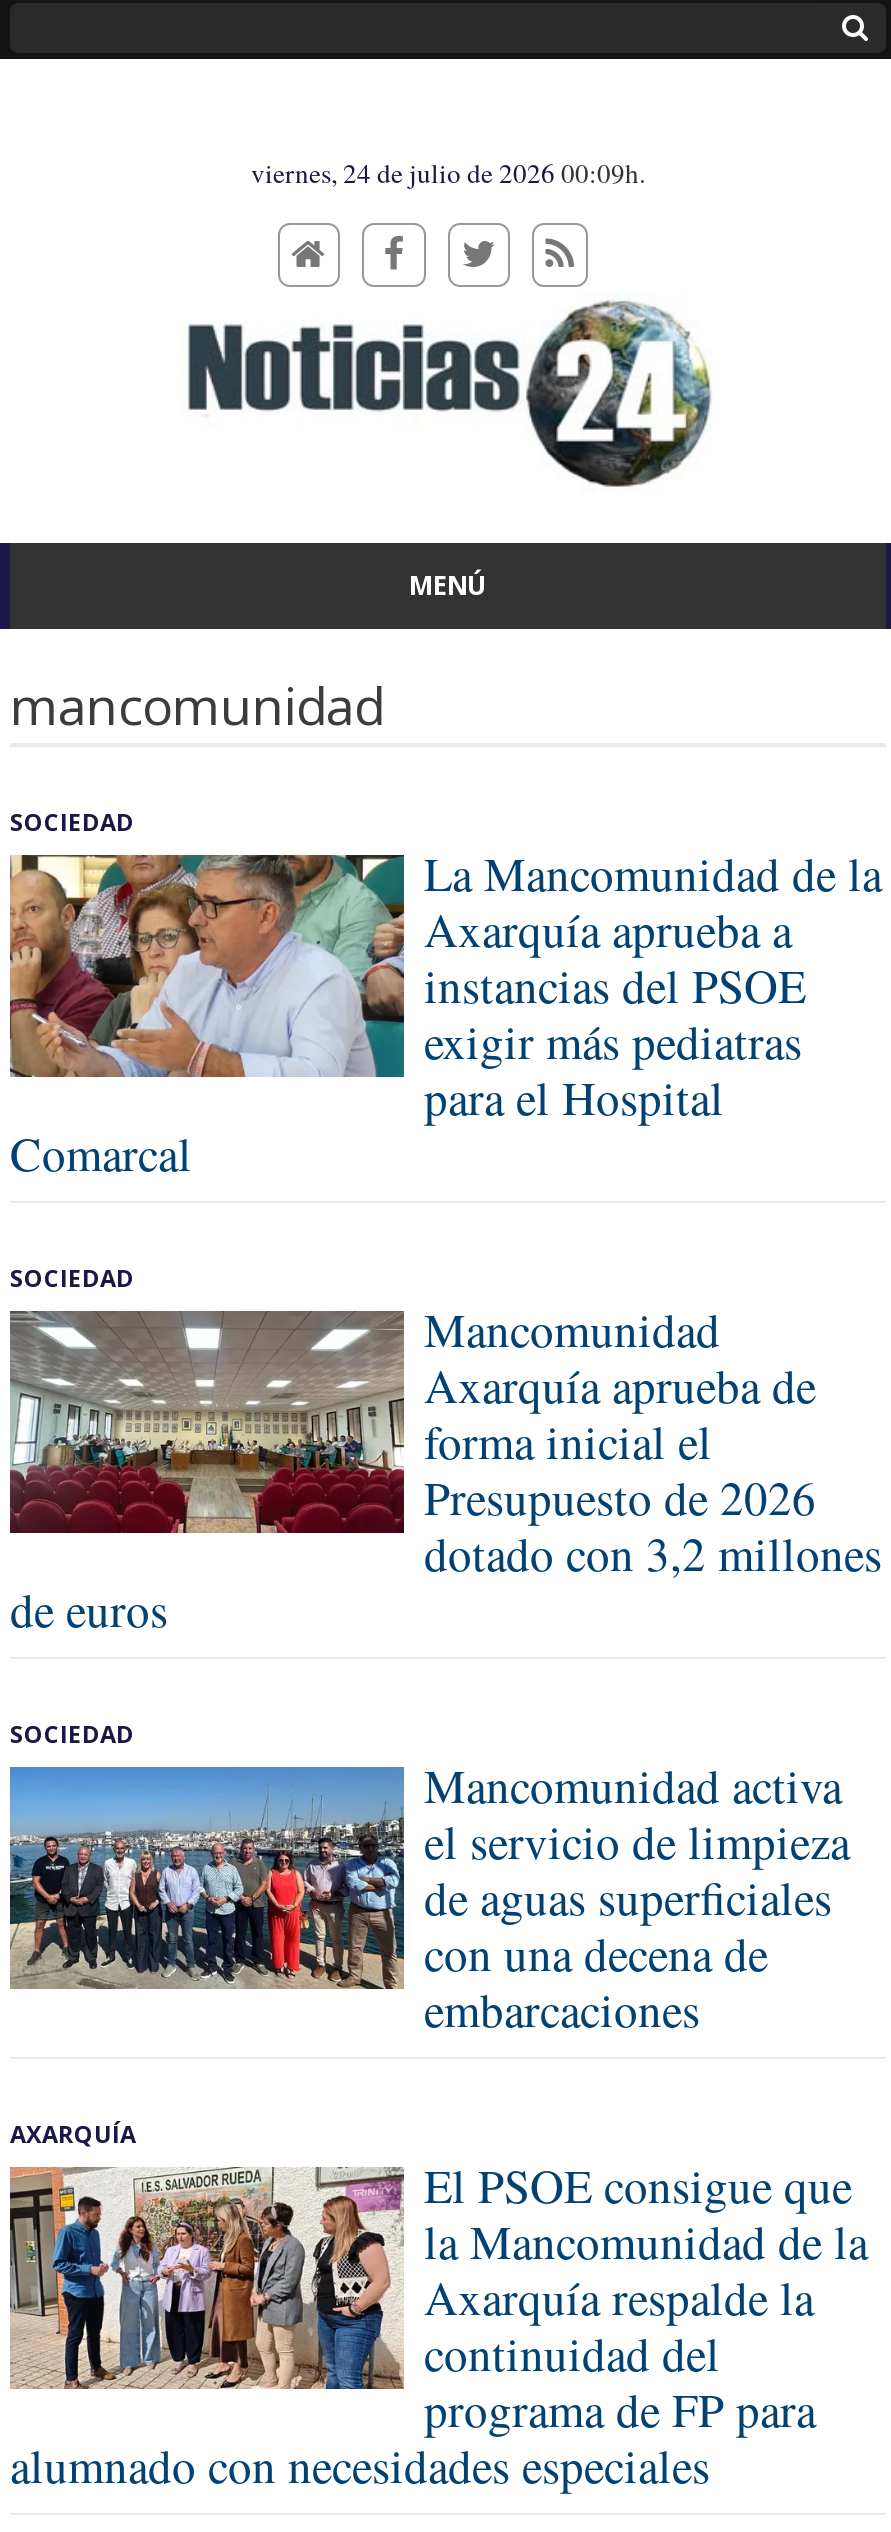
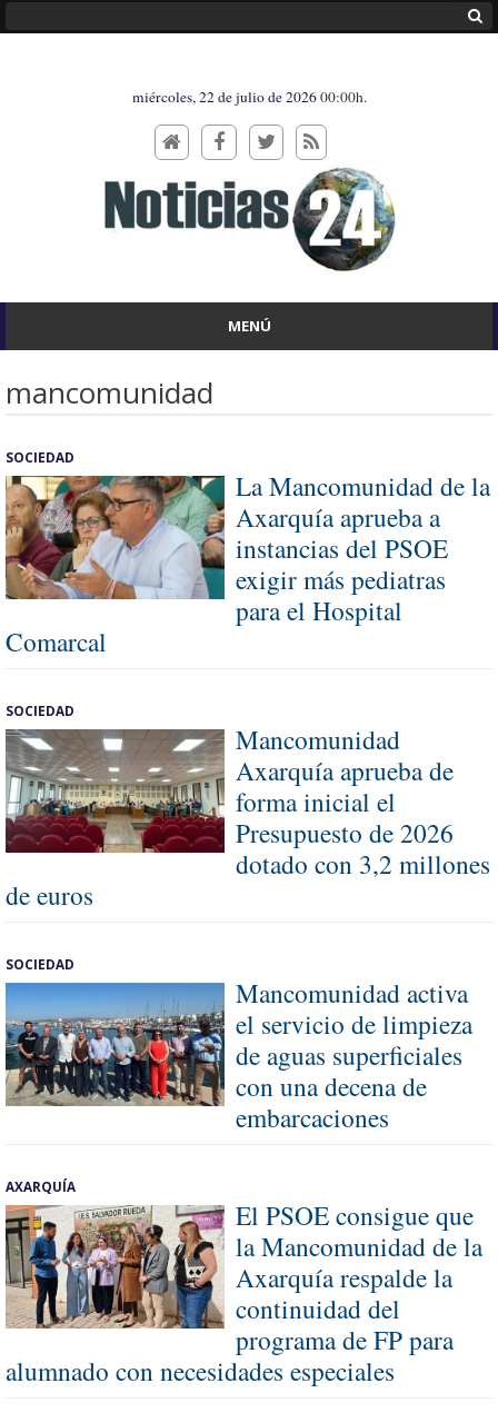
- viernes, 24 de julio de 2026 00:09h.
+ miércoles, 22 de julio de 2026 00:00h.
